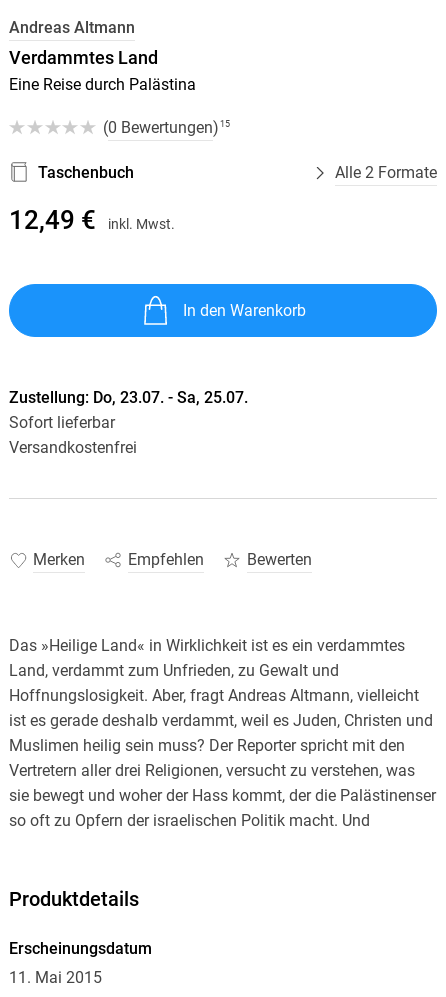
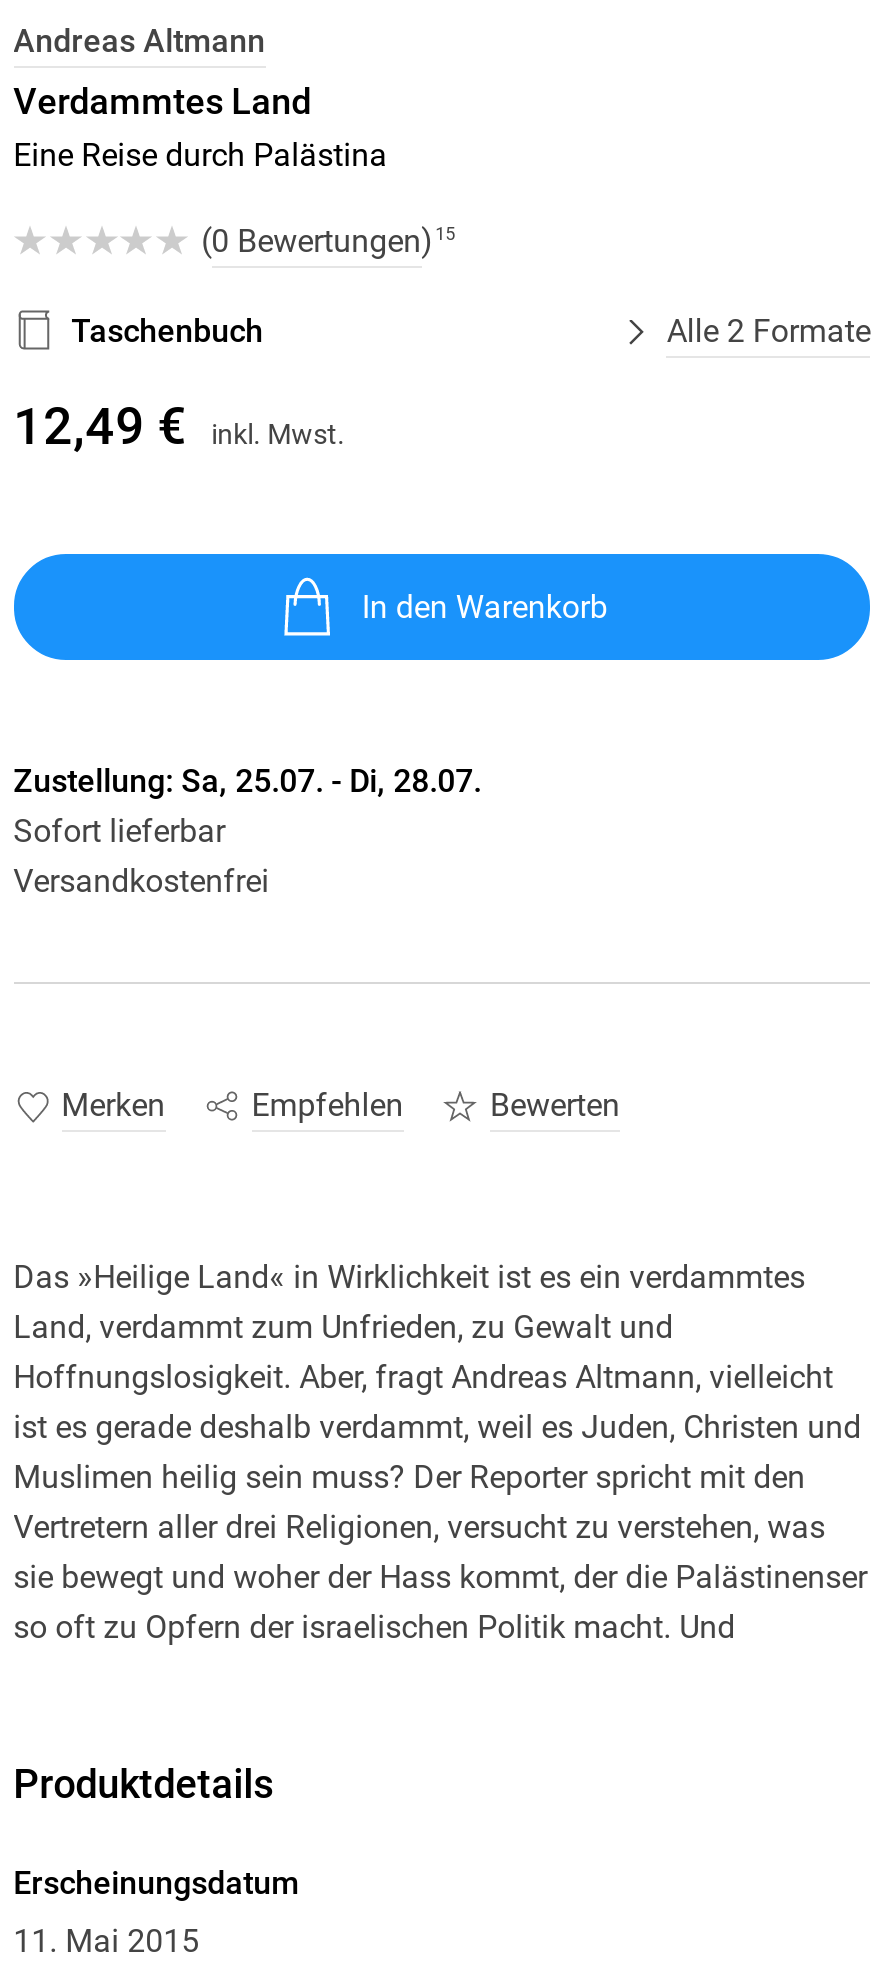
- Zustellung: Do, 23.07. - Sa, 25.07.
+ Zustellung: Sa, 25.07. - Di, 28.07.
